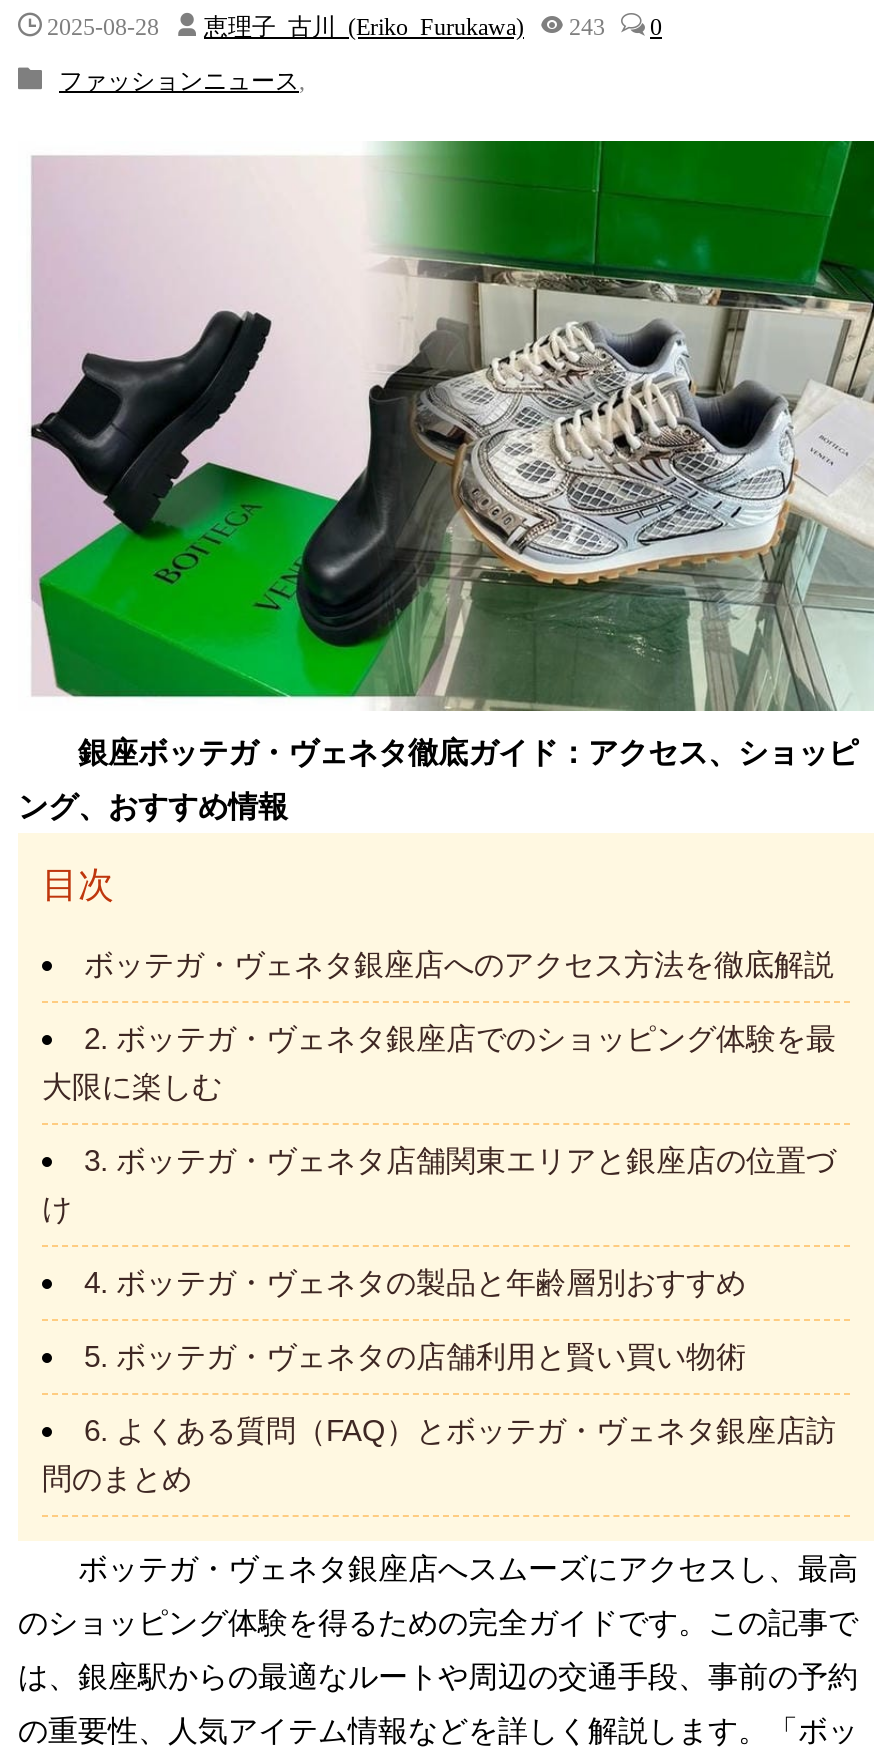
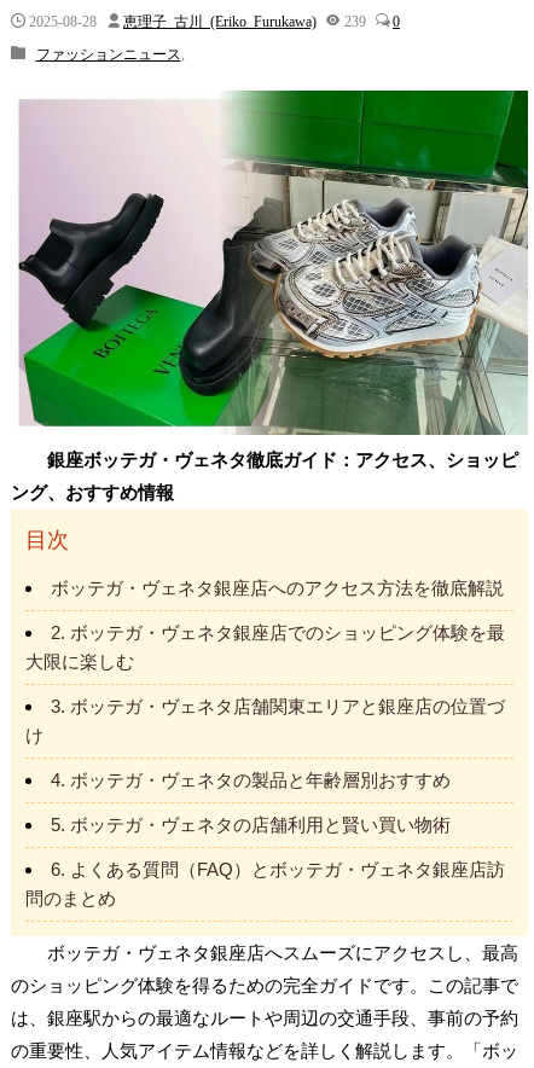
- 2025-08-28 恵理子 古川 (Eriko Furukawa) 243 0
+ 2025-08-28 恵理子 古川 (Eriko Furukawa) 239 0
